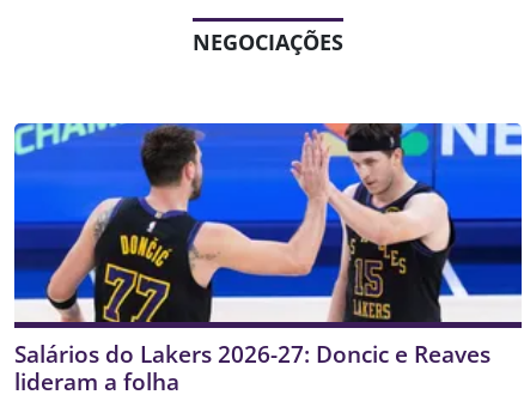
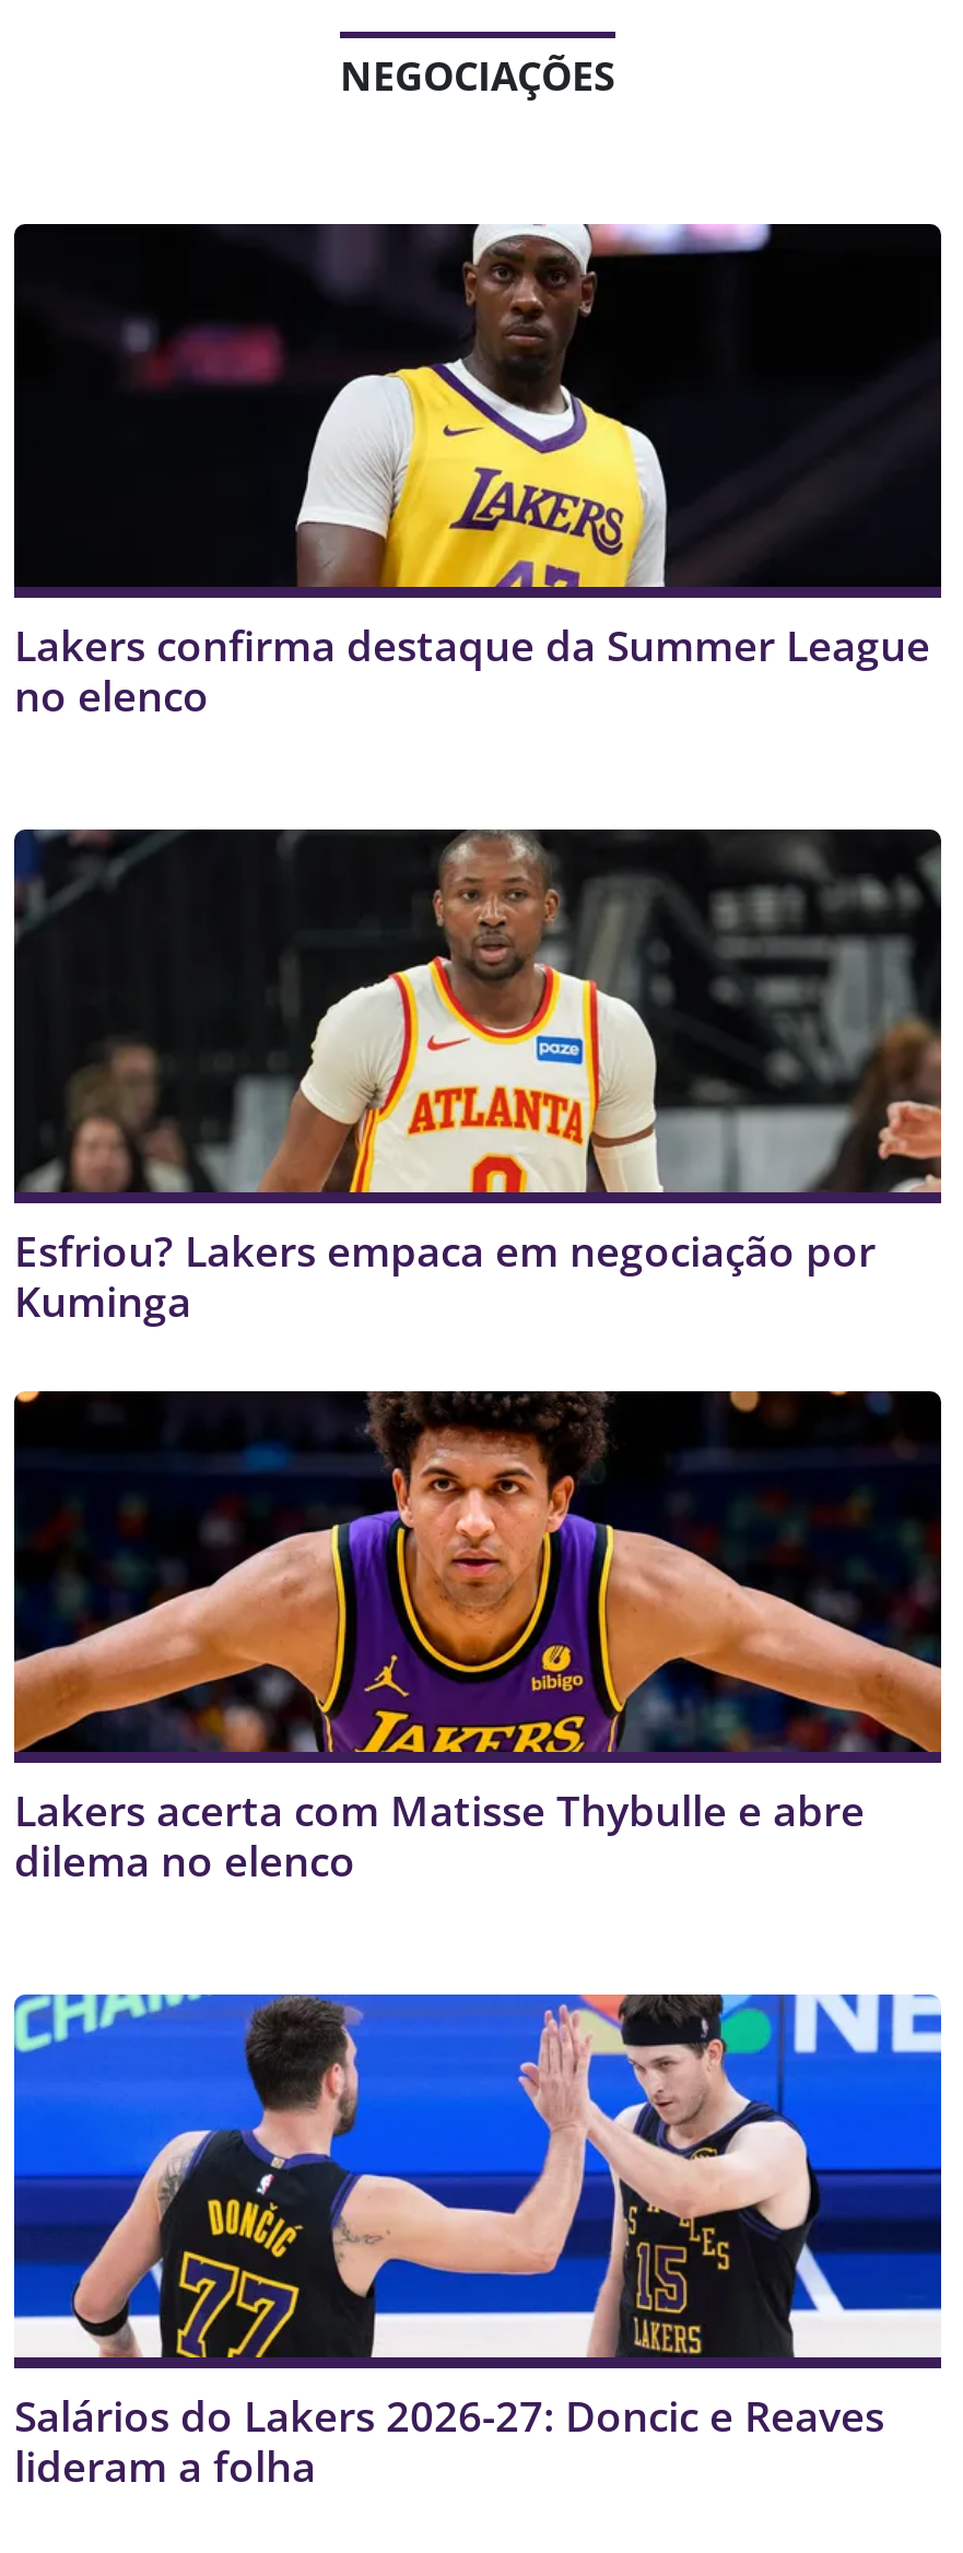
+ [image]
+ Lakers confirma destaque da Summer League
+ no elenco

+ [image]
+ Esfriou? Lakers empaca em negociação por
+ Kuminga

+ [image]
+ Lakers acerta com Matisse Thybulle e abre
+ dilema no elenco
